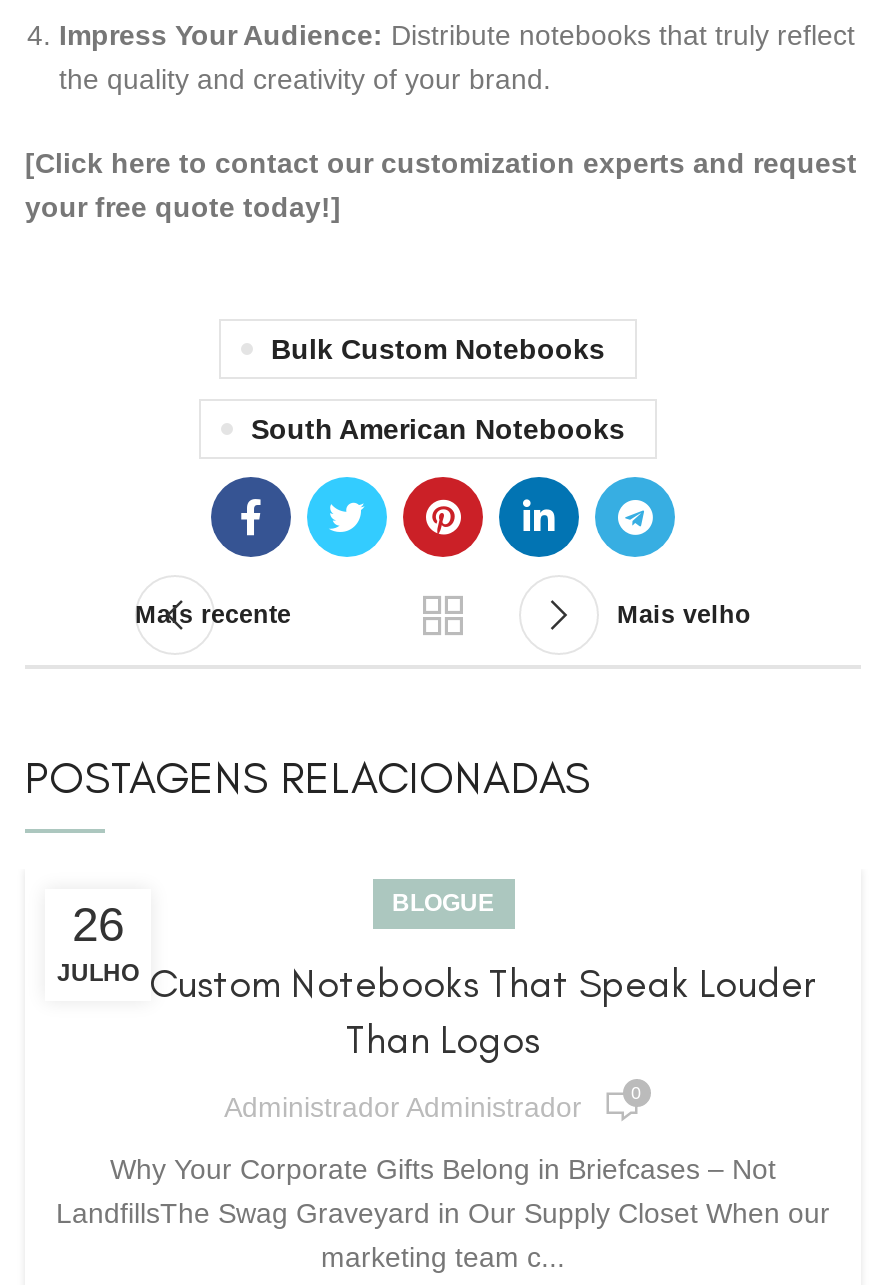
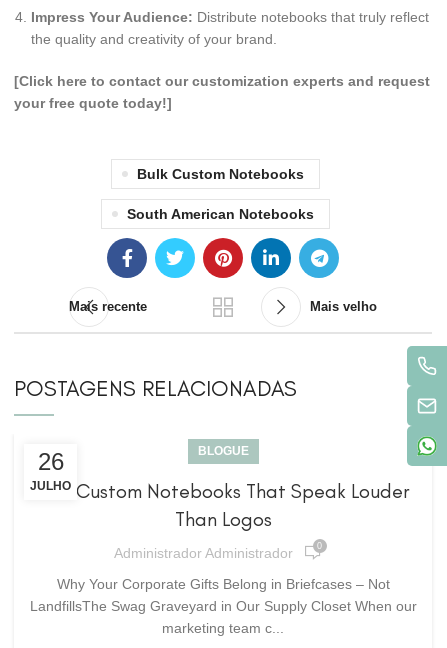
+ [image]
